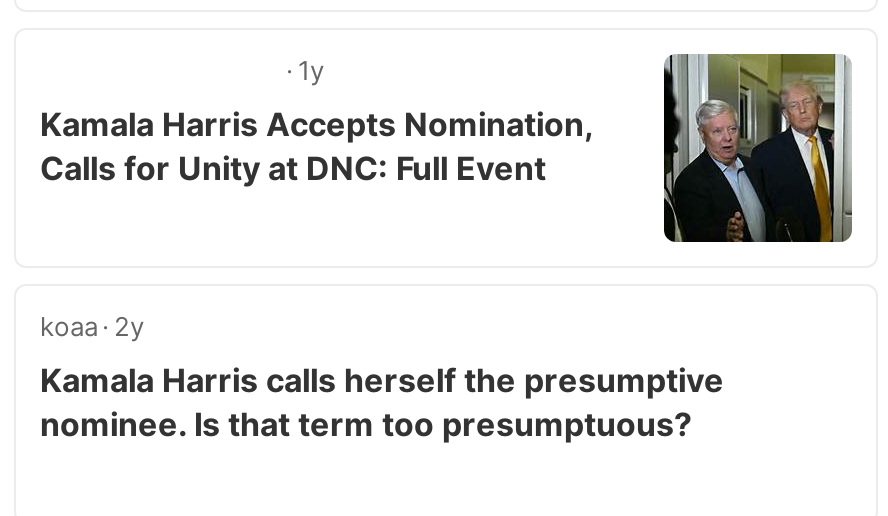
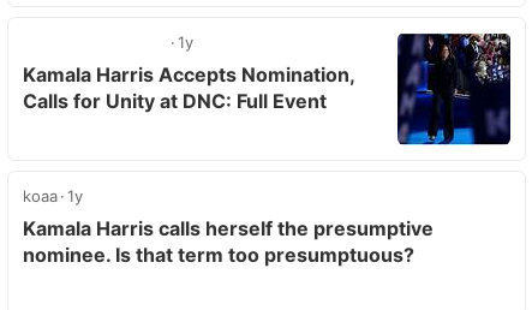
- [image]
+ [image]

- koaa 2y
+ koaa 1y
